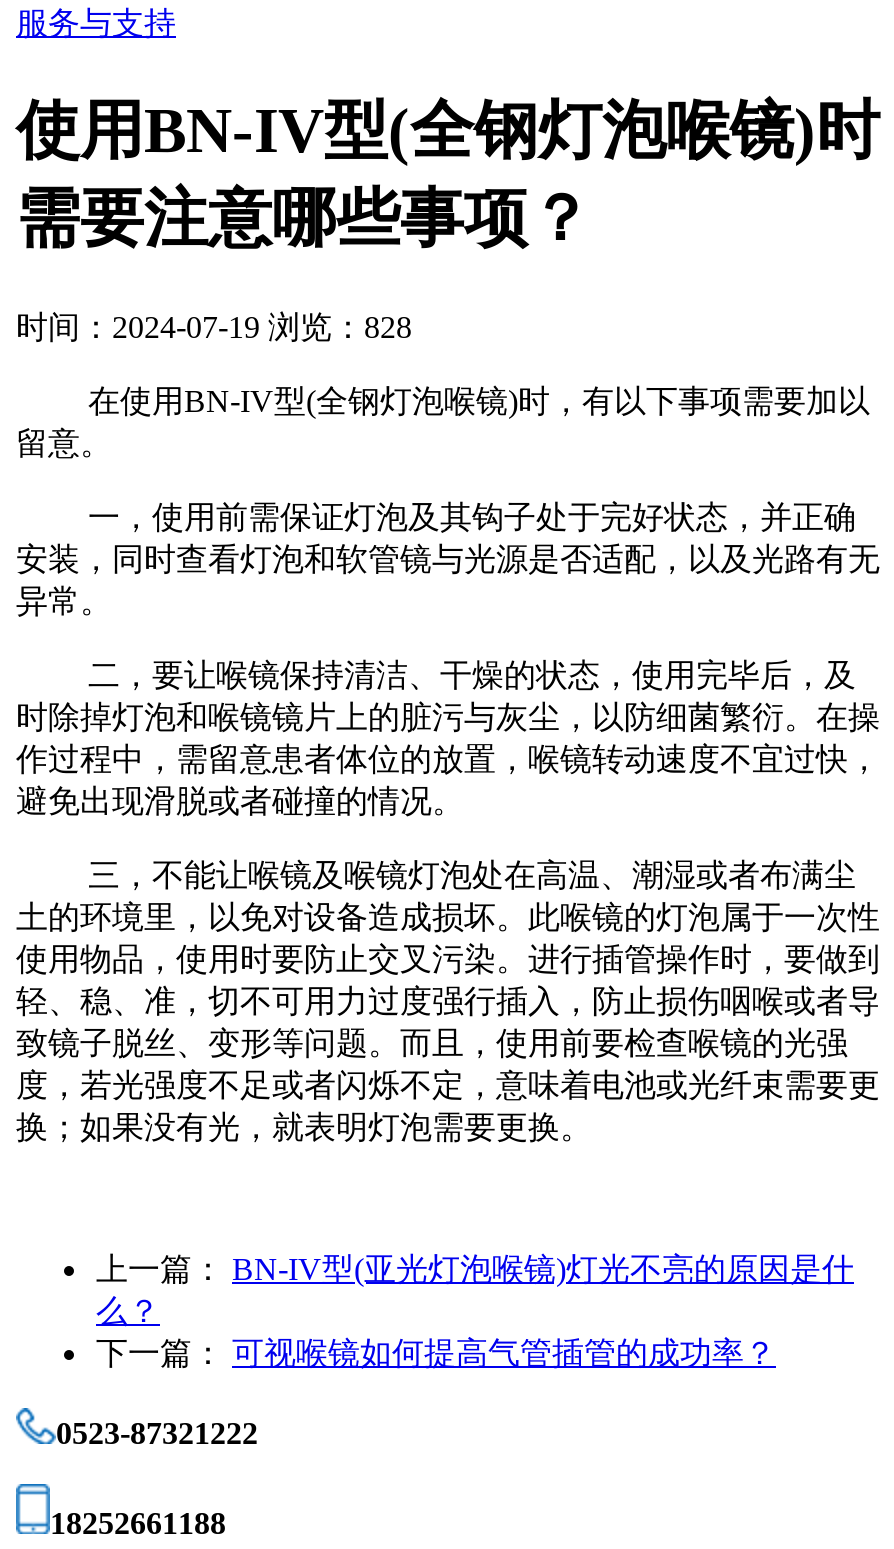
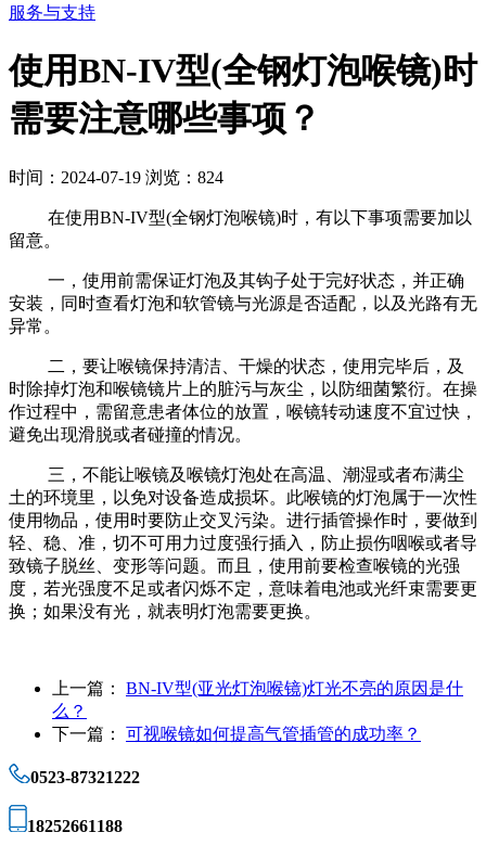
- 时间：2024-07-19 浏览：828
+ 时间：2024-07-19 浏览：824
